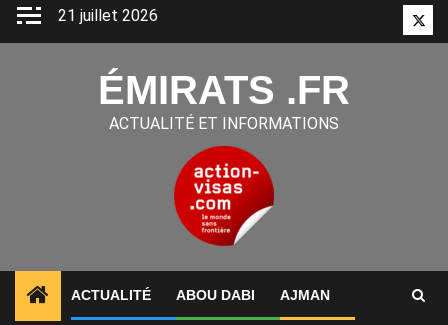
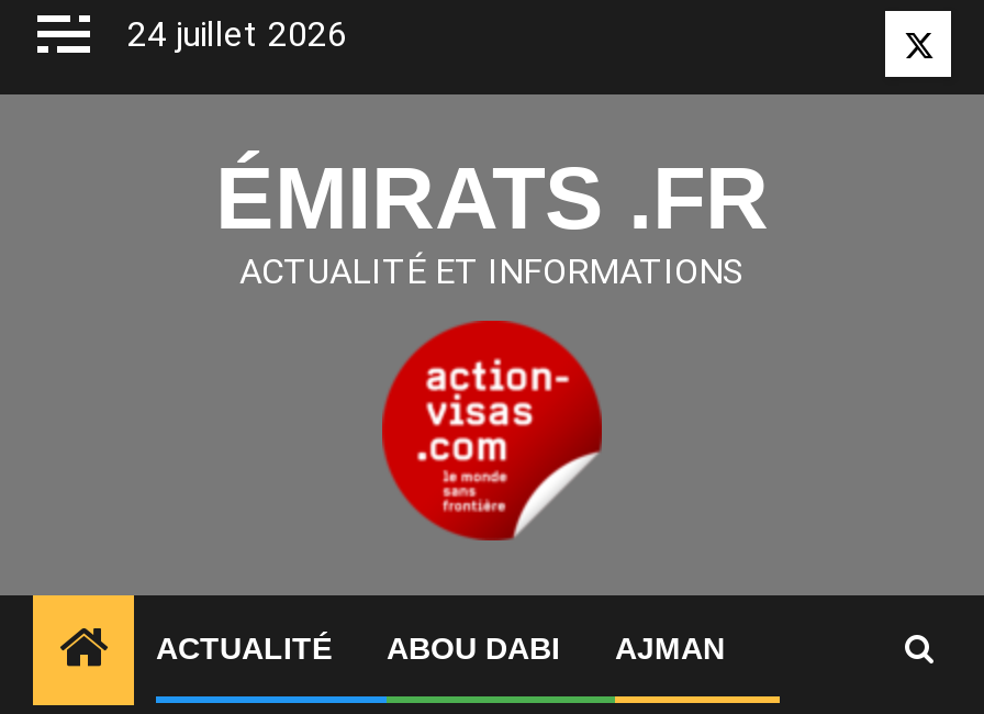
- 21 juillet 2026
+ 24 juillet 2026
